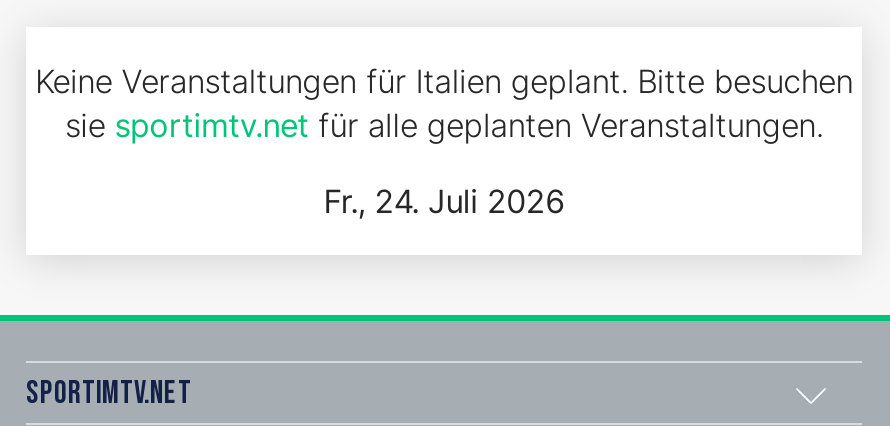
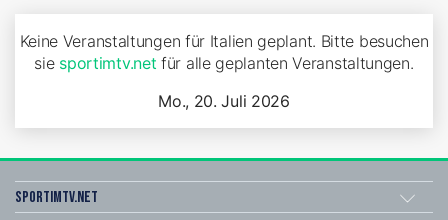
- Fr., 24. Juli 2026
+ Mo., 20. Juli 2026
